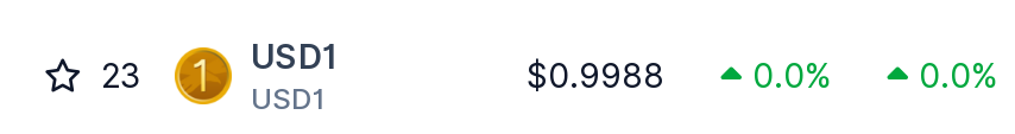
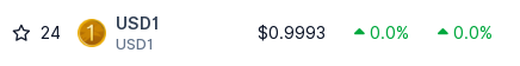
- 23
+ 24

- $0.9988
+ $0.9993
